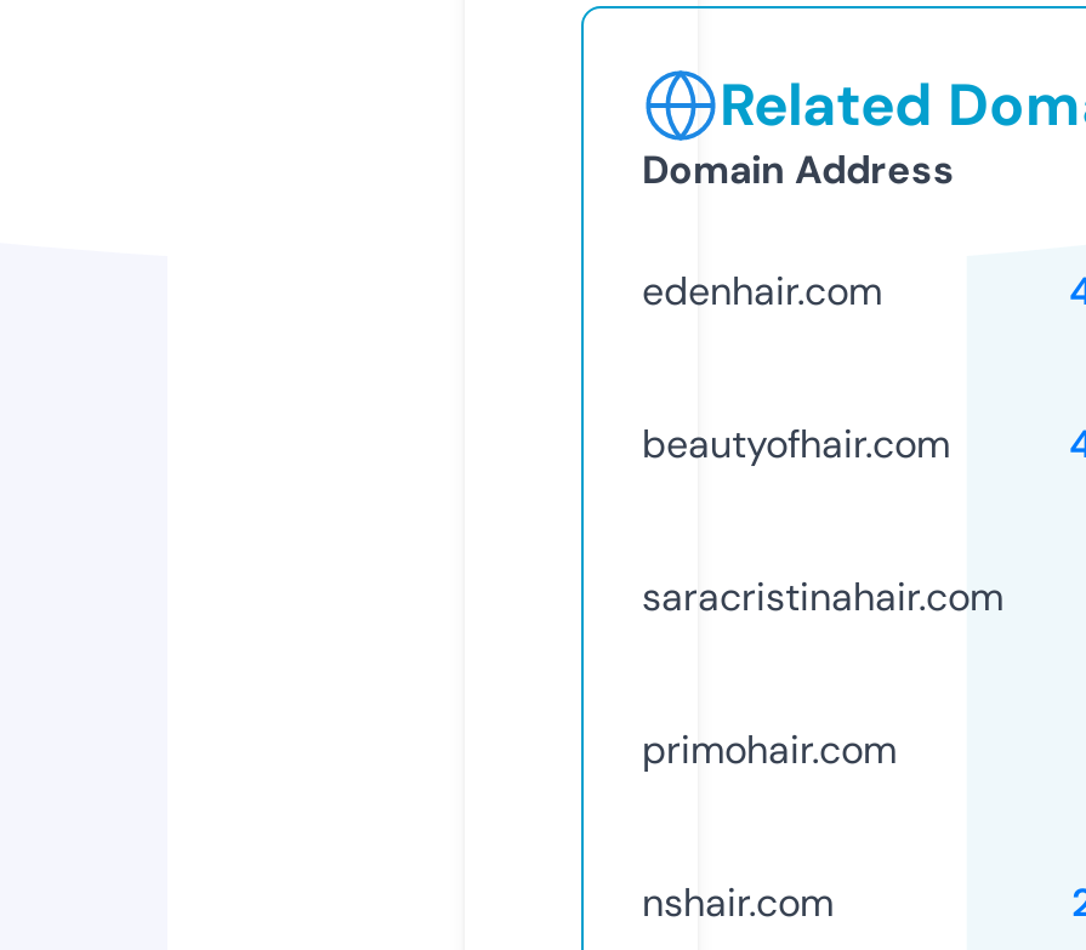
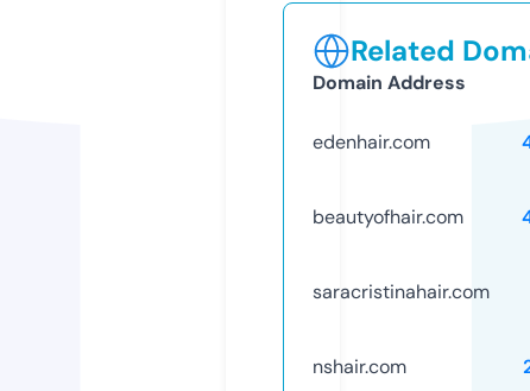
- primohair.com
